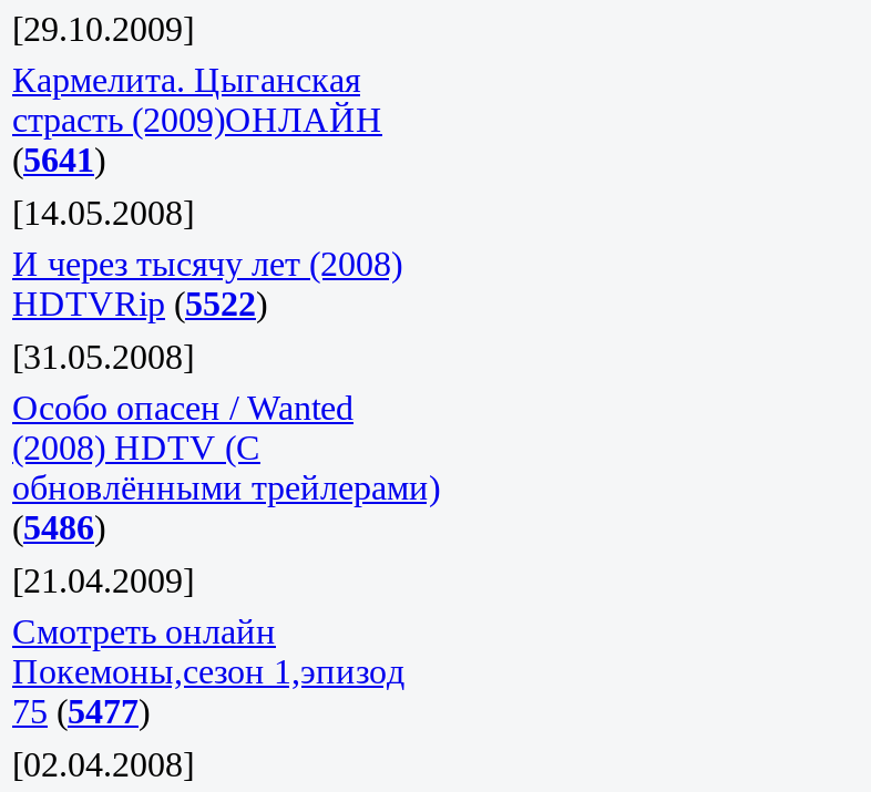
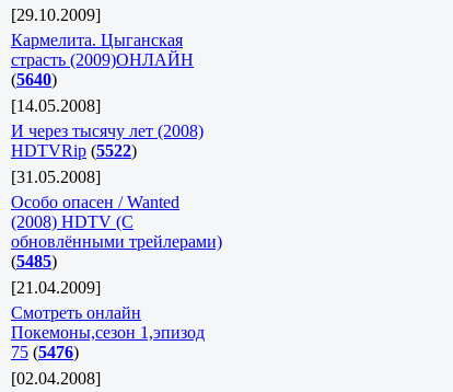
- (5641)
+ (5640)

- (5486)
+ (5485)

- 75 (5477)
+ 75 (5476)
